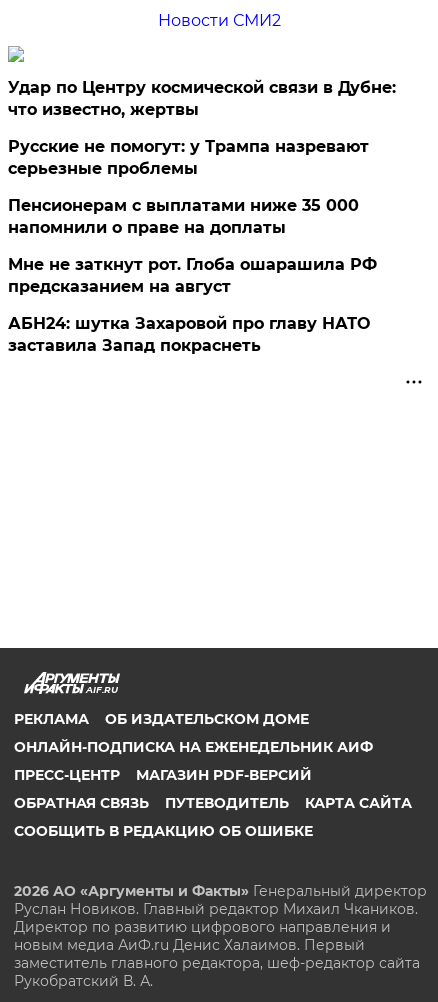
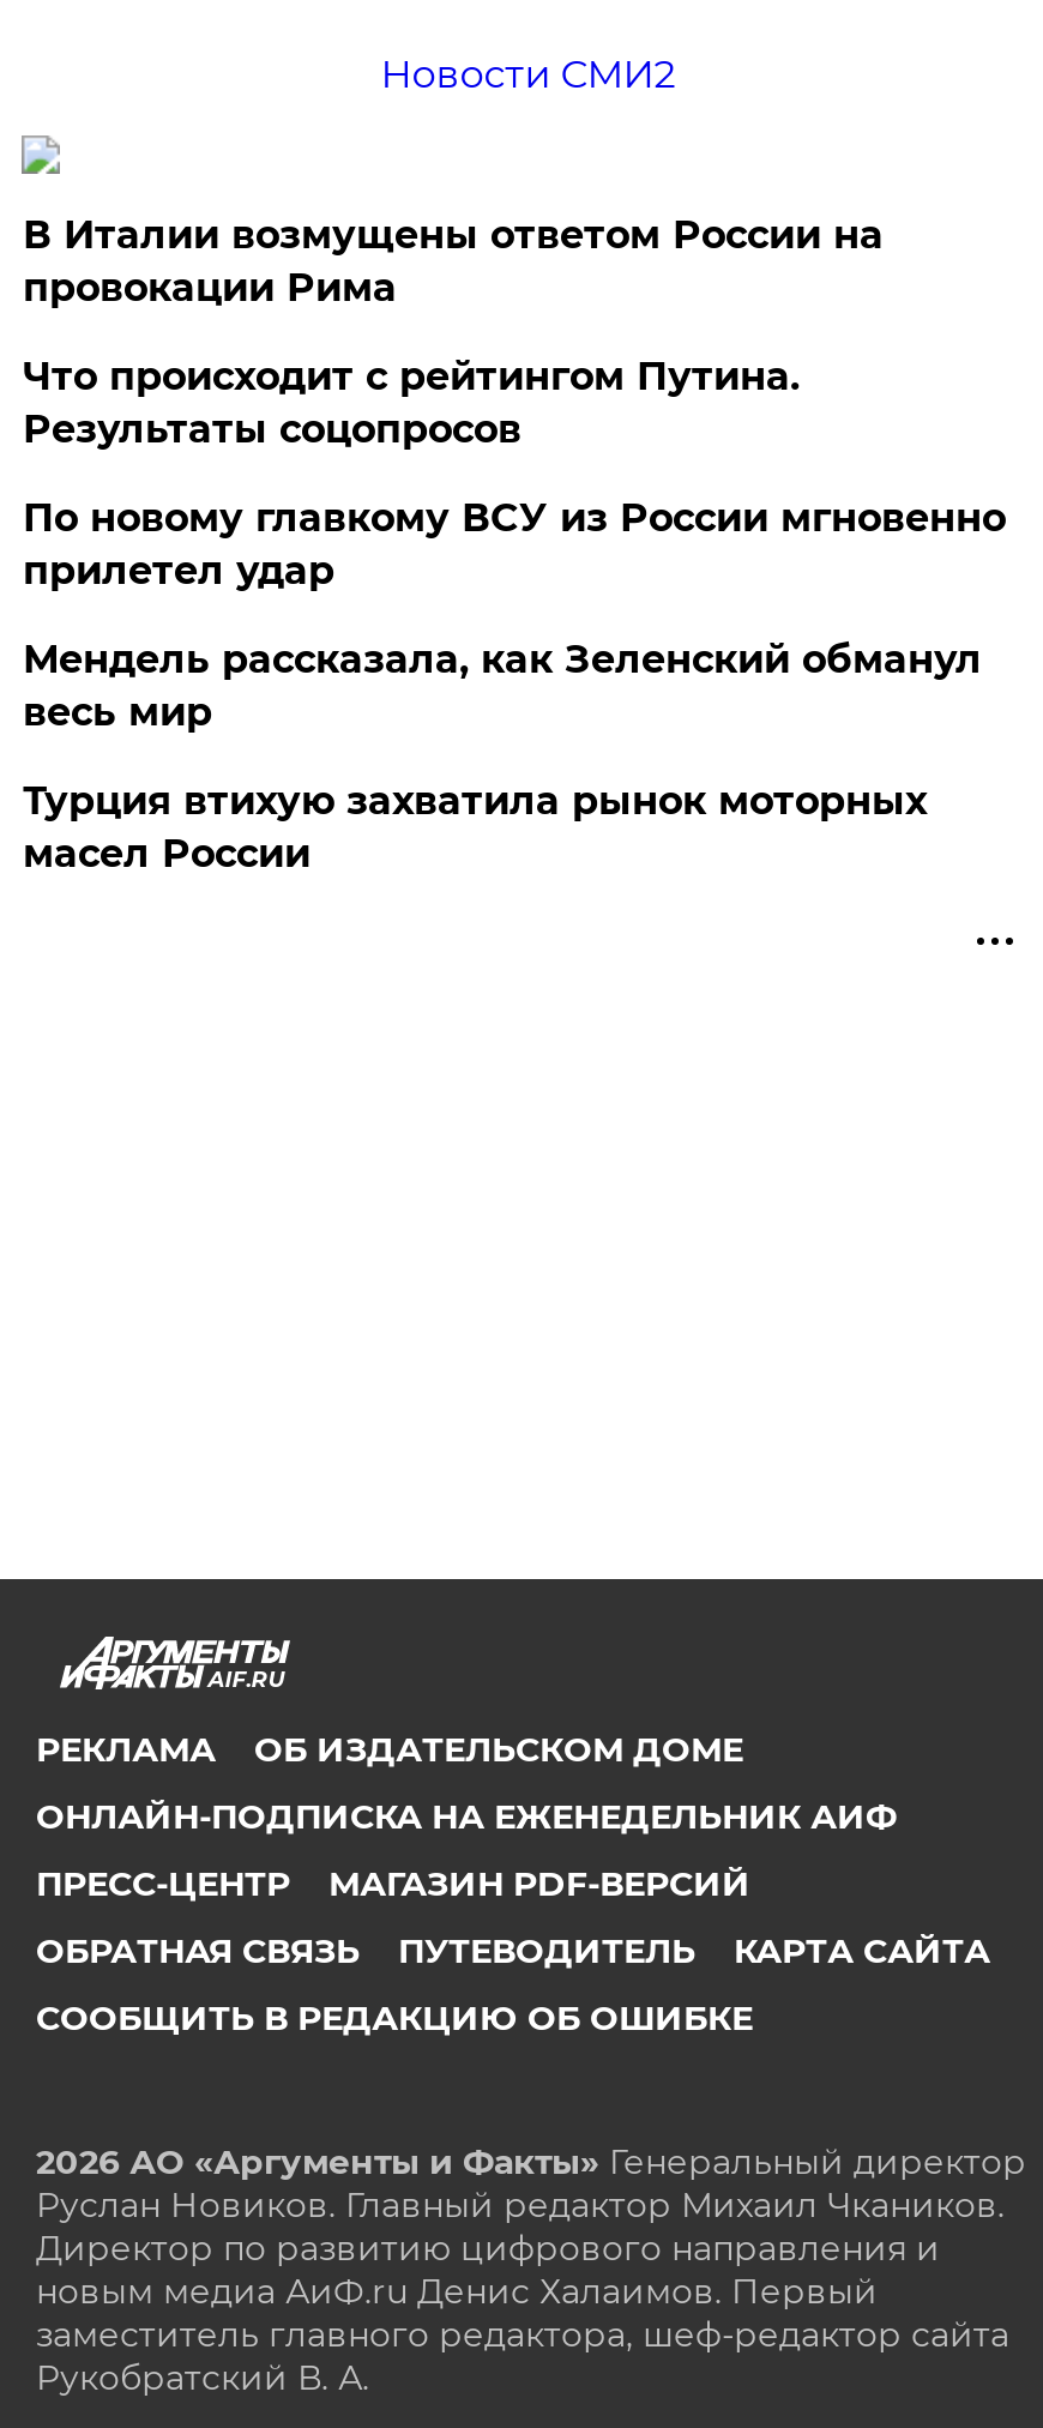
- Удар по Центру космической связи в Дубне:
- что известно, жертвы
+ В Италии возмущены ответом России на
+ провокации Рима

- Русские не помогут: у Трампа назревают
- серьезные проблемы
+ Что происходит с рейтингом Путина.
+ Результаты соцопросов

- Пенсионерам с выплатами ниже 35 000
- напомнили о праве на доплаты
+ По новому главкому ВСУ из России мгновенно
+ прилетел удар

- Мне не заткнут рот. Глоба ошарашила РФ
- предсказанием на август
+ Мендель рассказала, как Зеленский обманул
+ весь мир

- АБН24: шутка Захаровой про главу НАТО
- заставила Запад покраснеть
+ Турция втихую захватила рынок моторных
+ масел России
